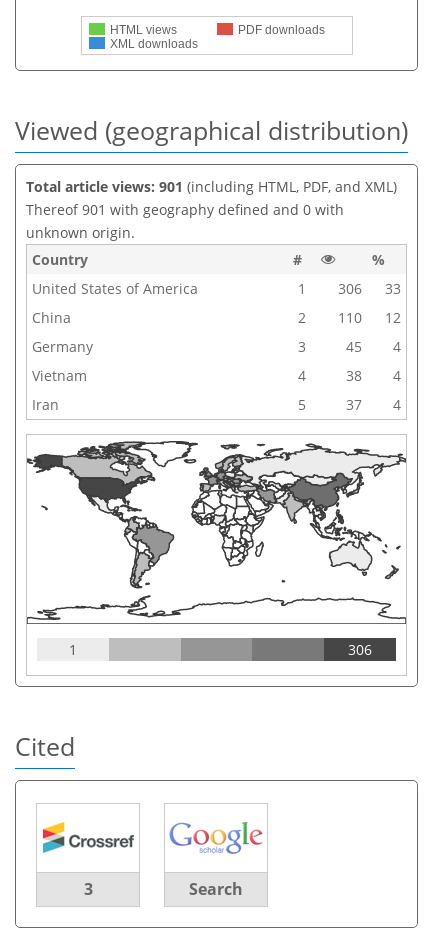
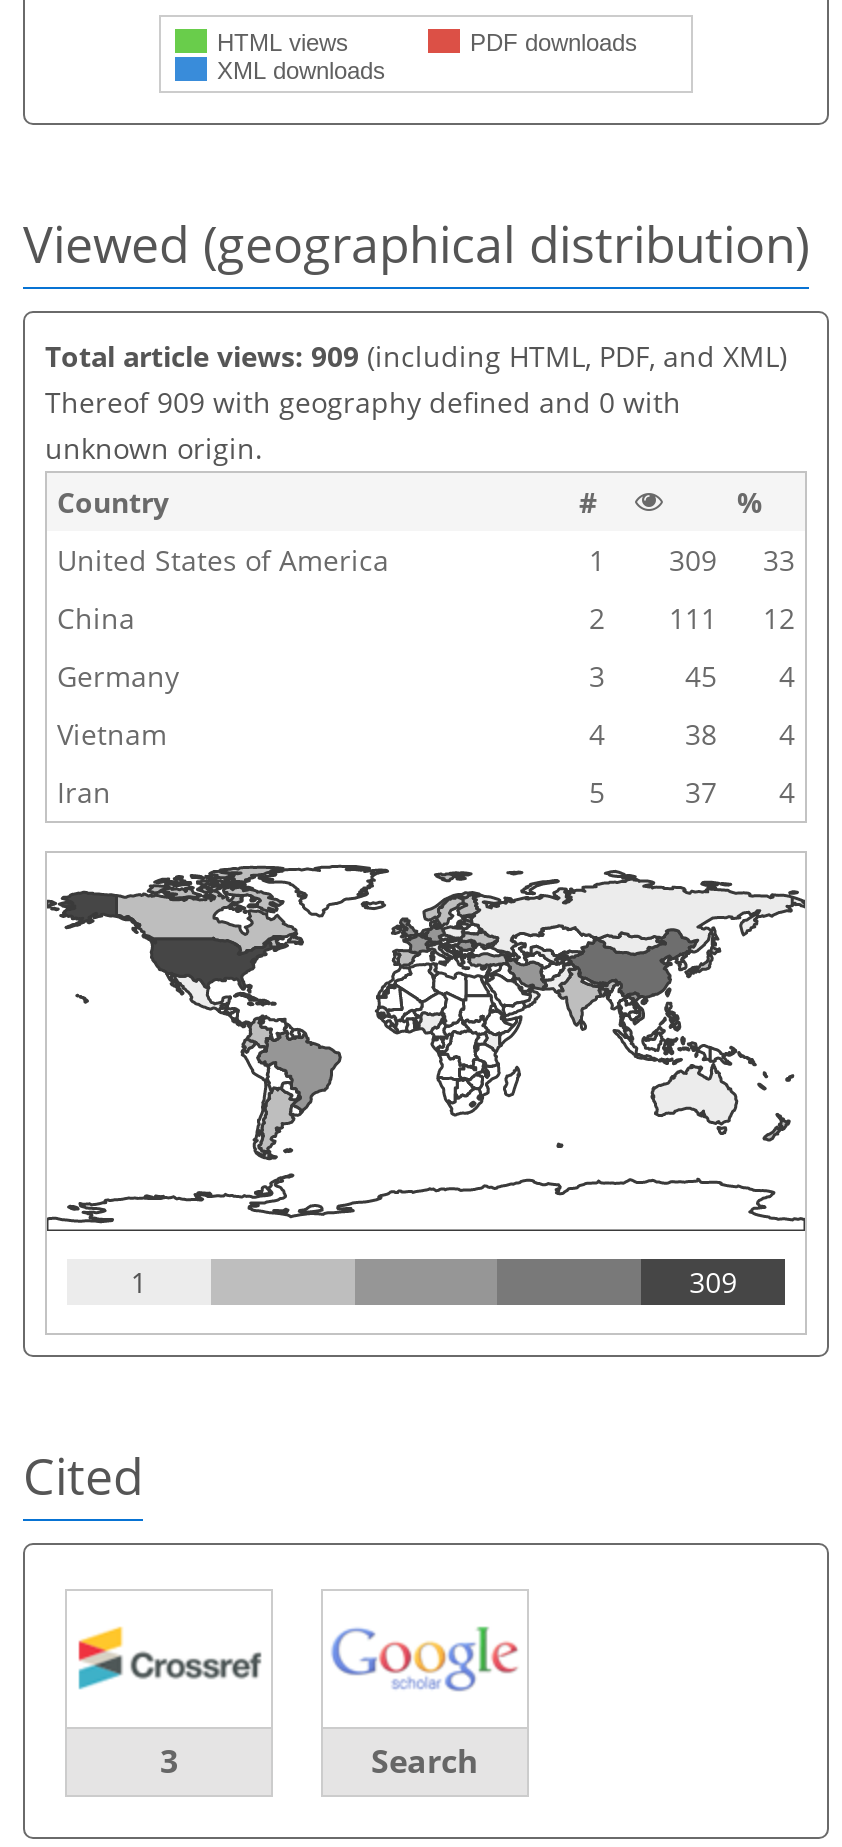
- Total article views: 901 (including HTML, PDF, and XML)
+ Total article views: 909 (including HTML, PDF, and XML)

- Thereof 901 with geography defined and 0 with
+ Thereof 909 with geography defined and 0 with

- 1 306 33
+ 1 309 33

- 2 110 12
+ 2 111 12

- 306
+ 309
